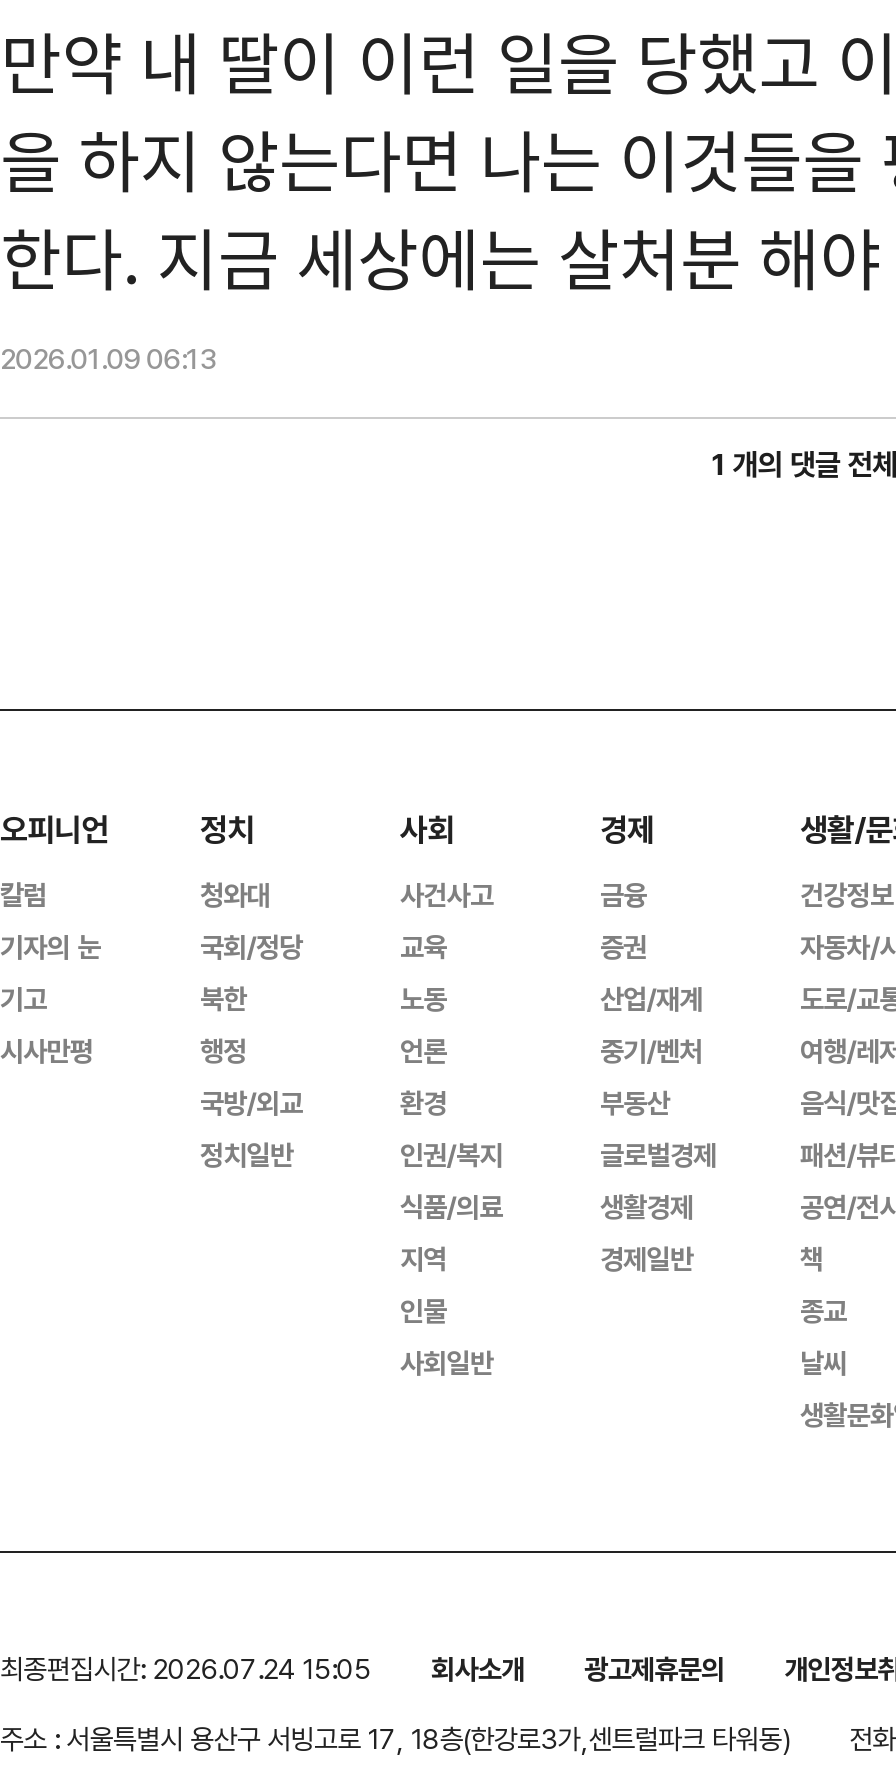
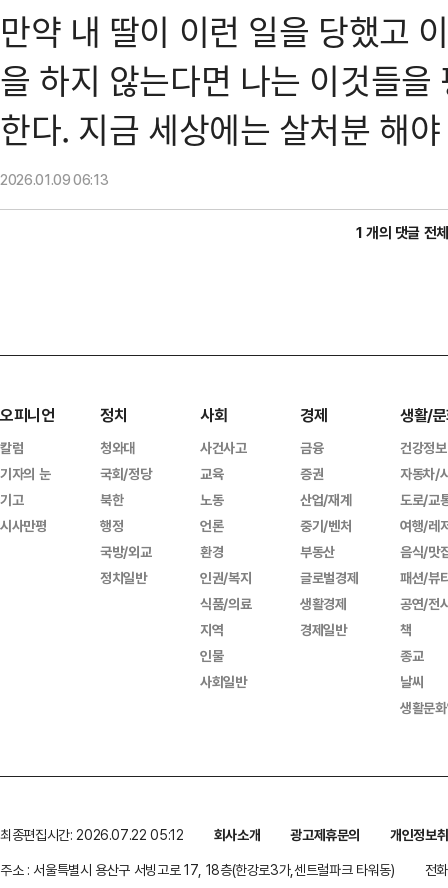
- 최종편집시간: 2026.07.24 15:05
+ 최종편집시간: 2026.07.22 05:12
